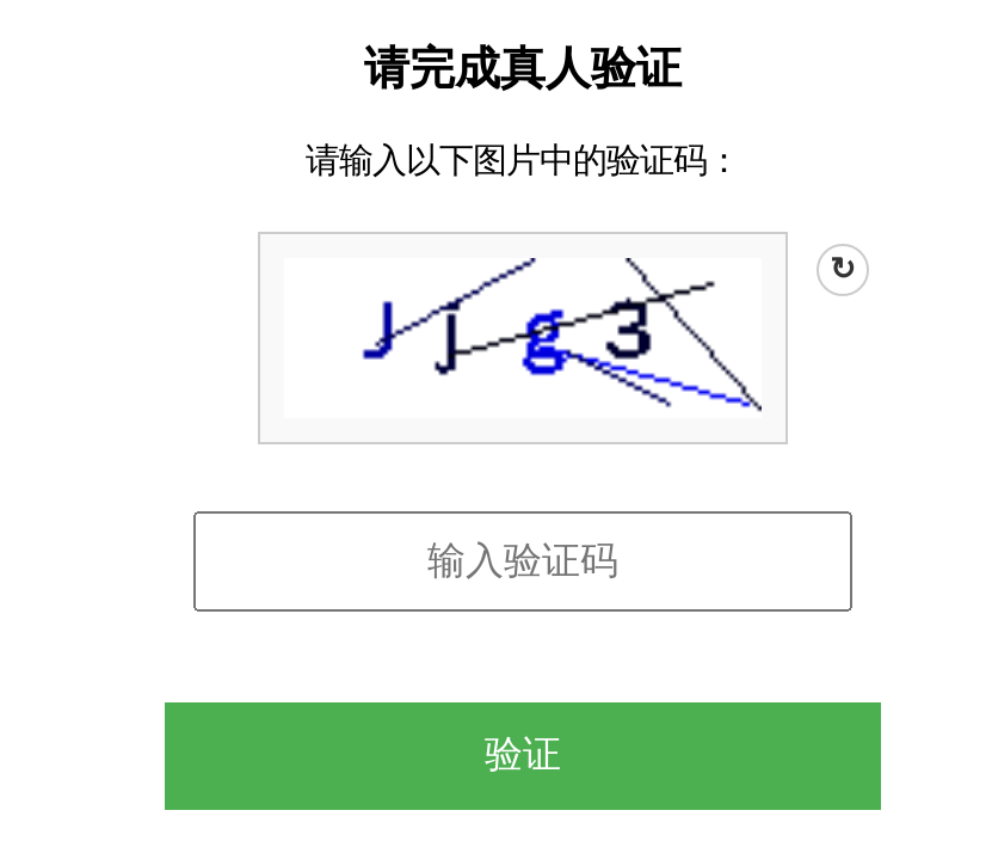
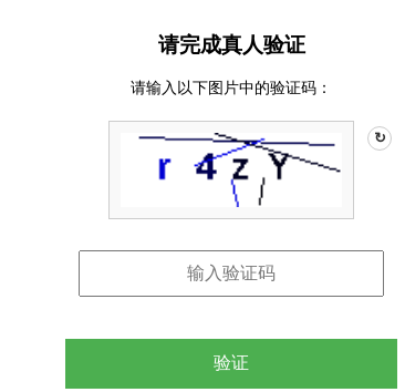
- [image]
+ [image]
